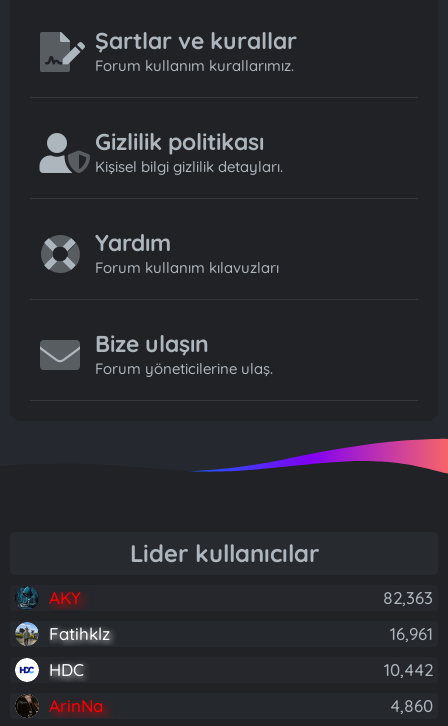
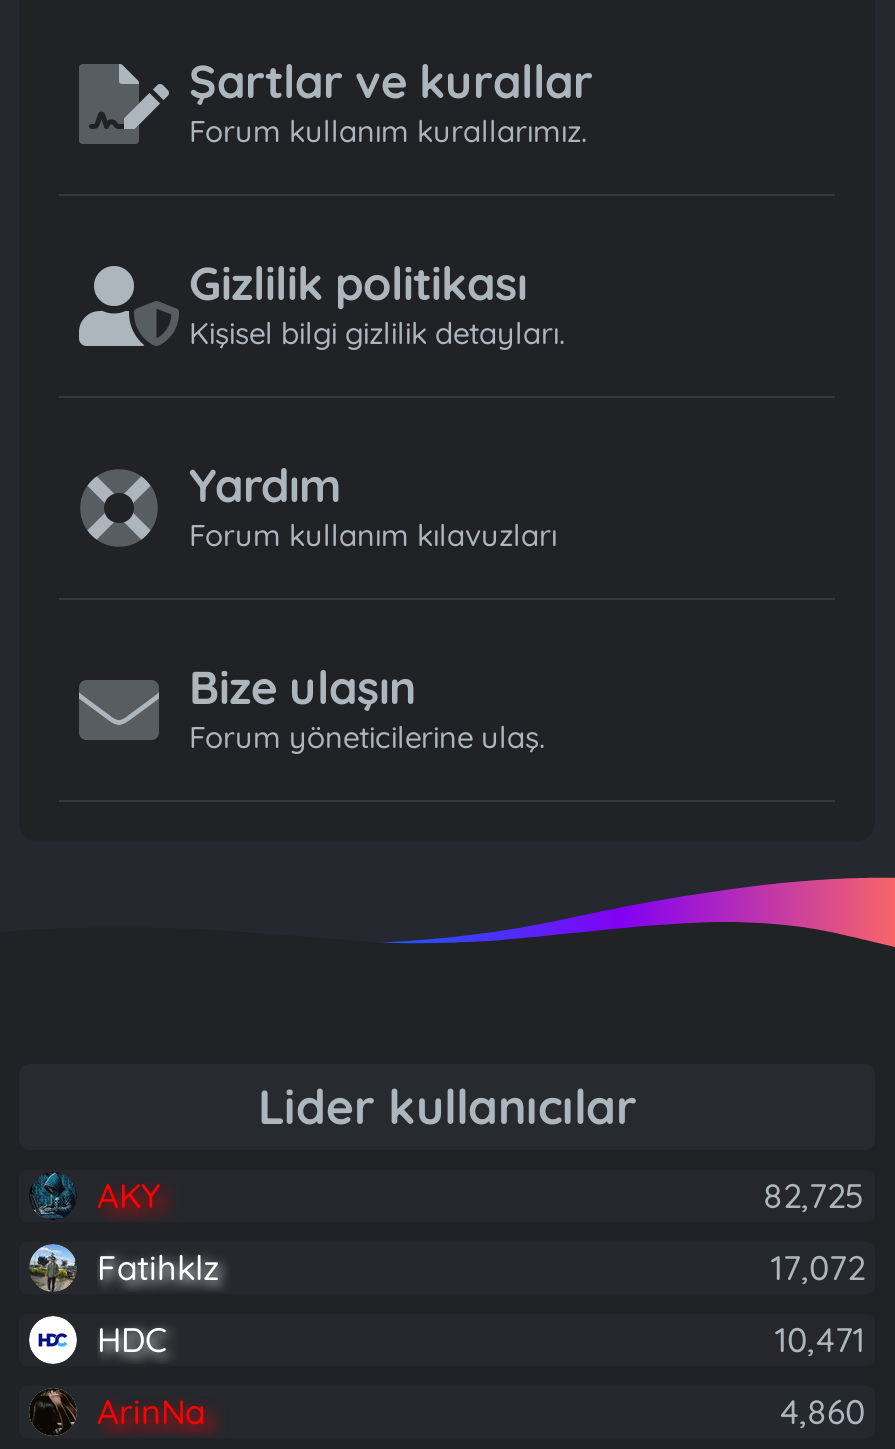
- 82,363
+ 82,725

- 16,961
+ 17,072

- 10,442
+ 10,471
